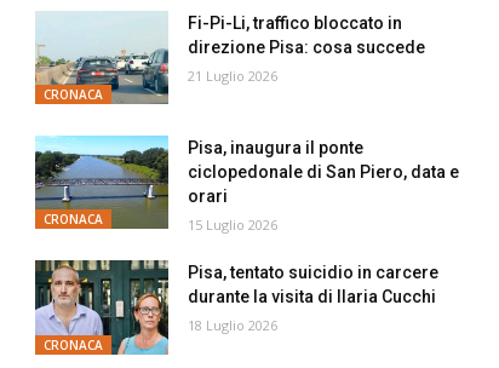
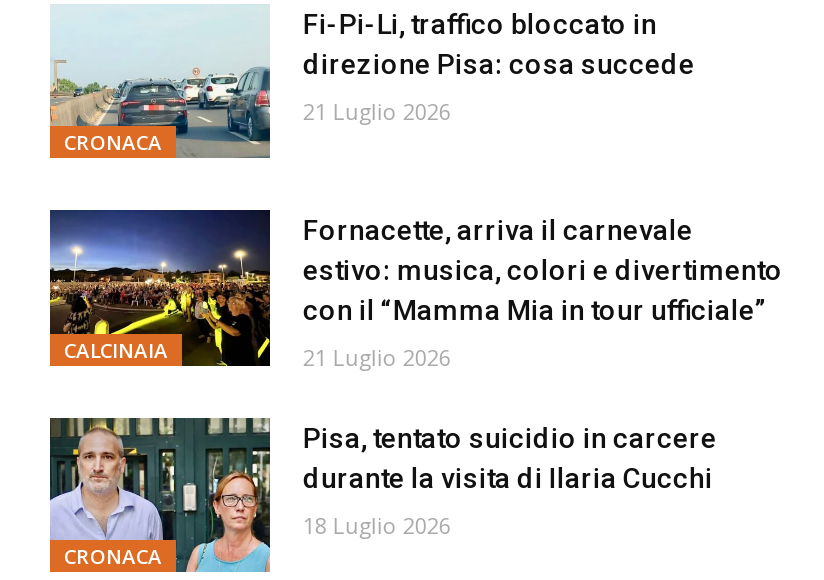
- [image]
- CRONACA
+ [image]
+ CALCINAIA

- Pisa, inaugura il ponte
- ciclopedonale di San Piero, data e
- orari
+ Fornacette, arriva il carnevale
+ estivo: musica, colori e divertimento
+ con il “Mamma Mia in tour ufficiale”

- 15 Luglio 2026
+ 21 Luglio 2026
